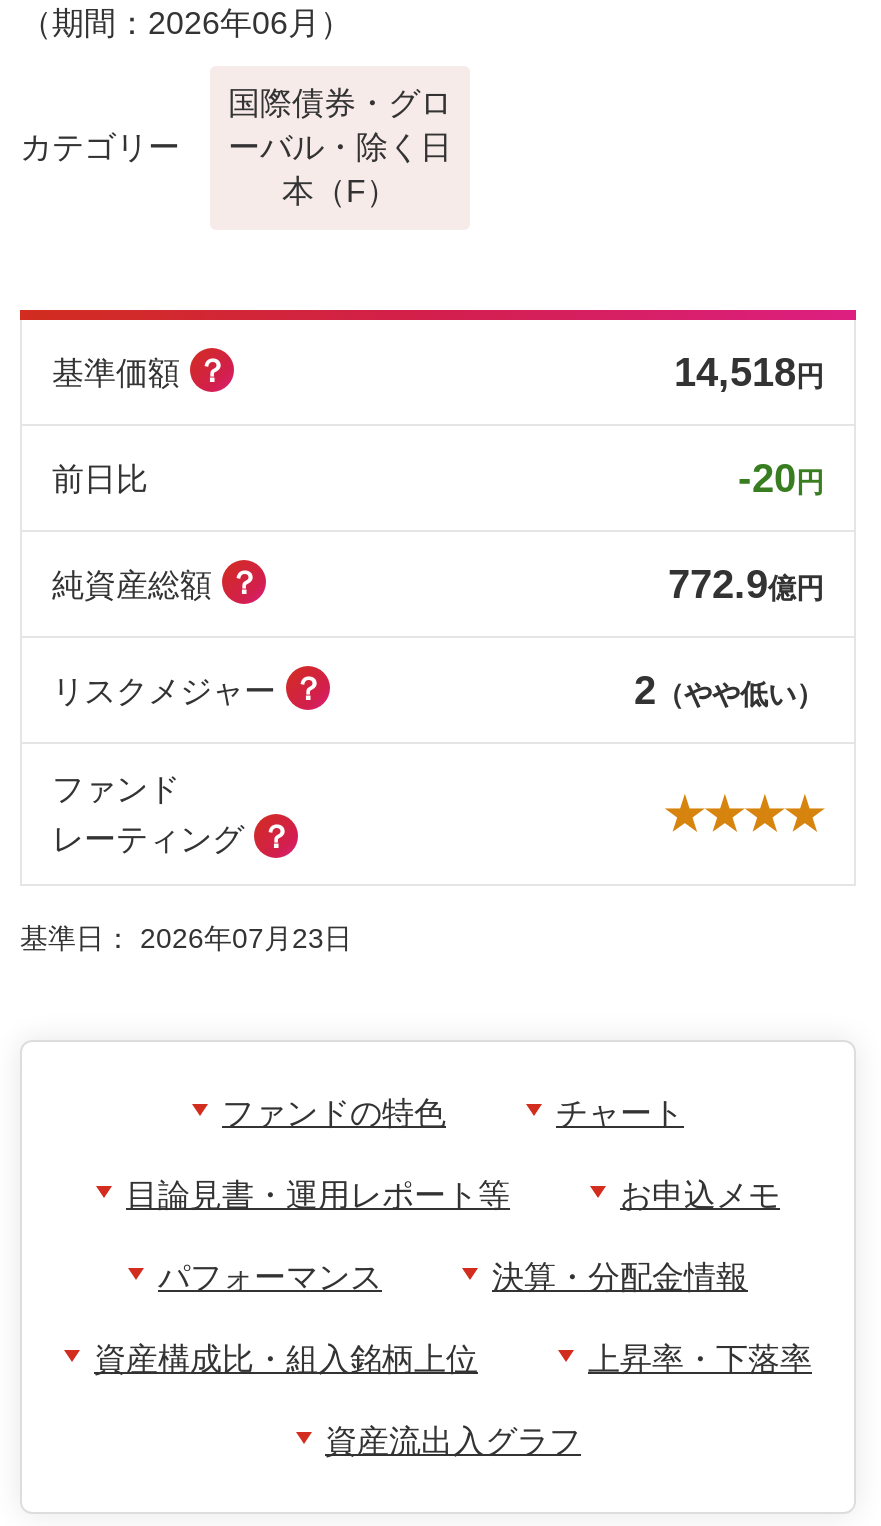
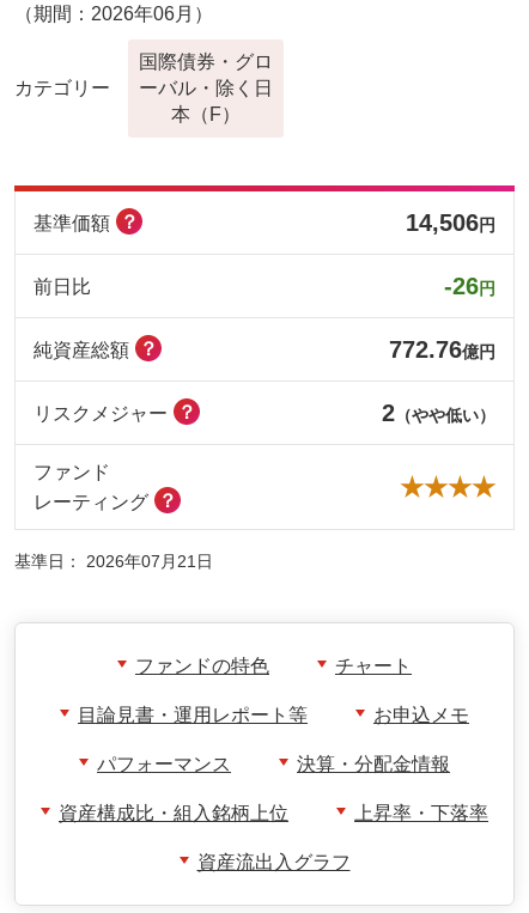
- 14,518円
+ 14,506円

- -20円
+ -26円

- 772.9億円
+ 772.76億円

- 基準日：2026年07月23日
+ 基準日：2026年07月21日
